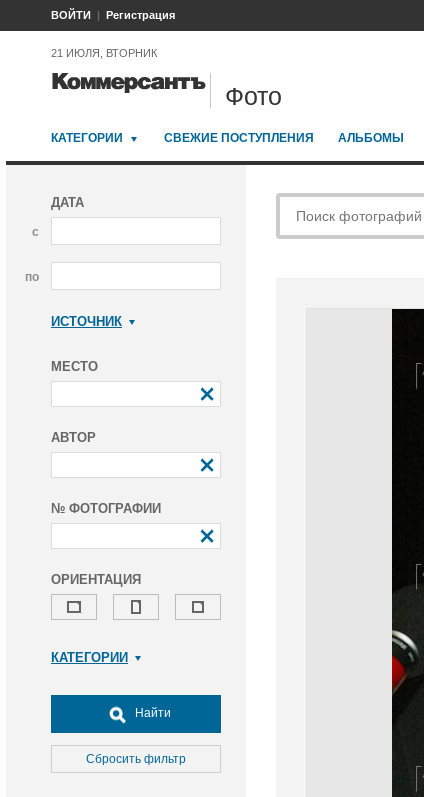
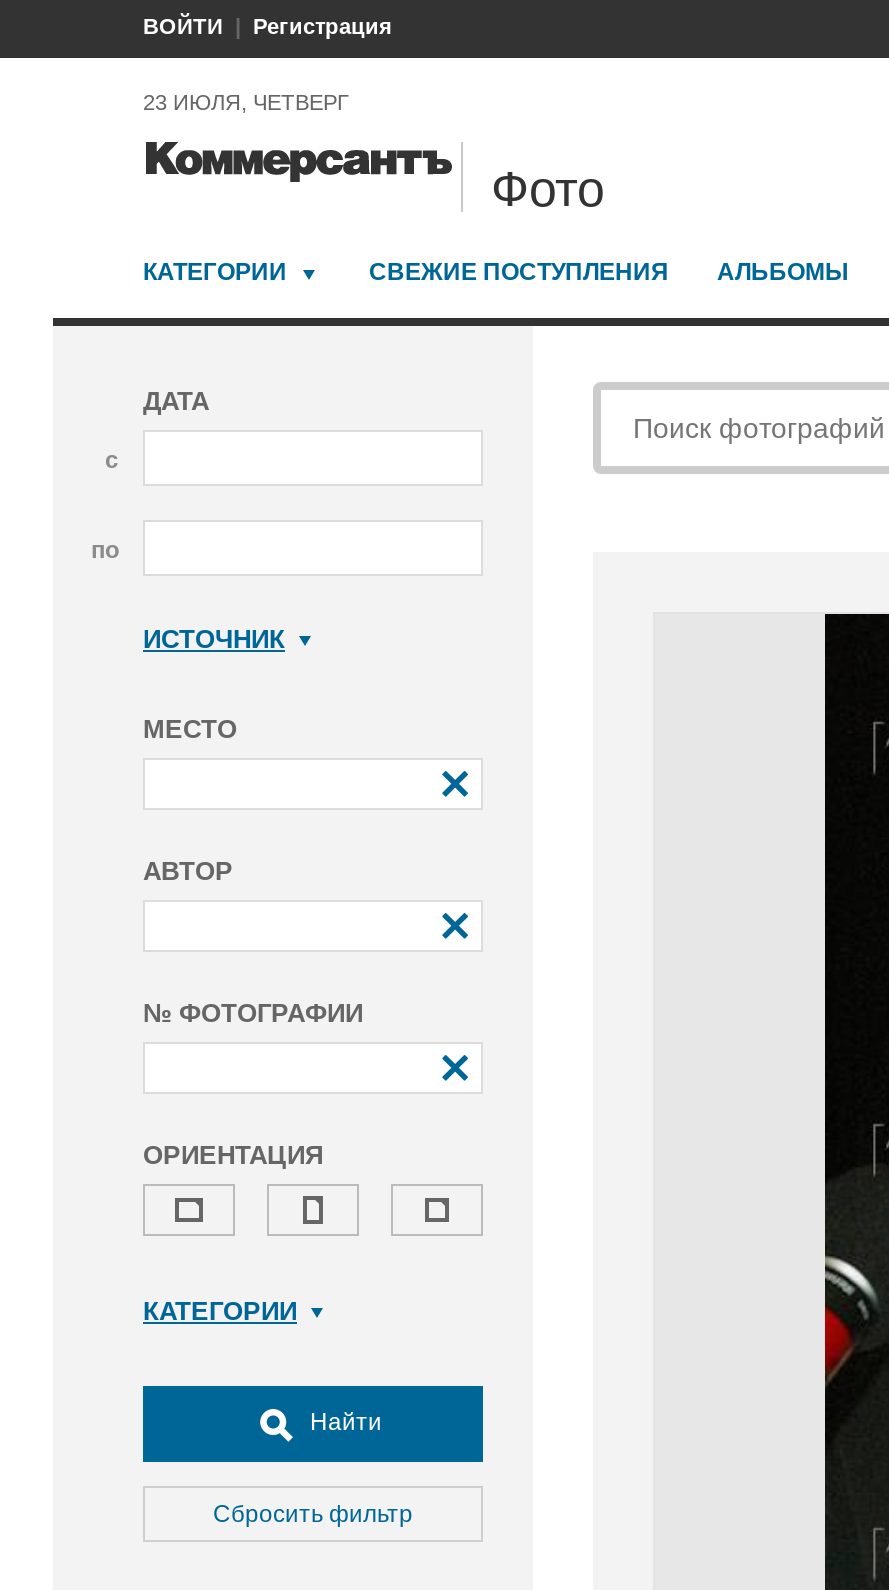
- 21 ИЮЛЯ, ВТОРНИК
+ 23 ИЮЛЯ, ЧЕТВЕРГ
